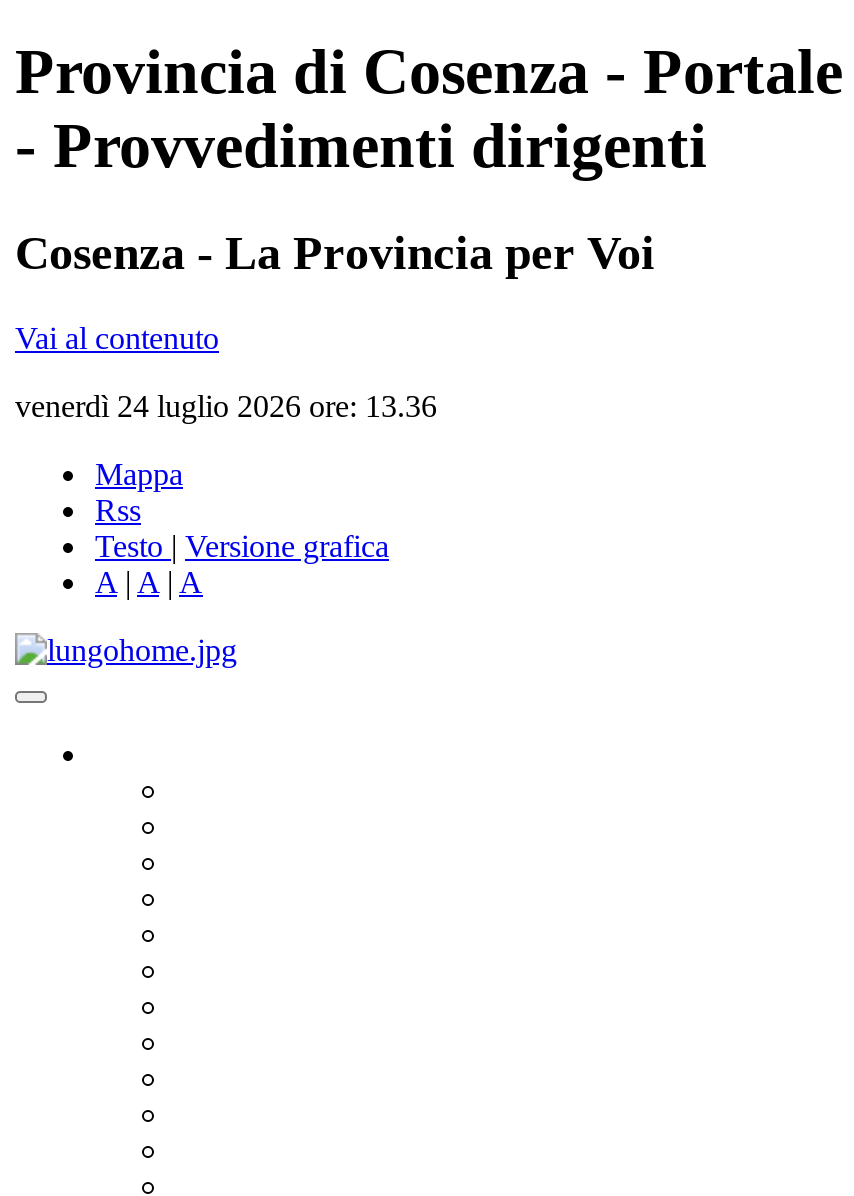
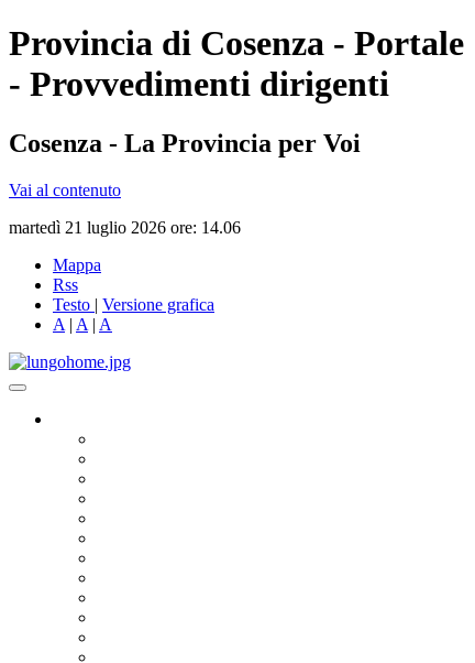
- venerdì 24 luglio 2026 ore: 13.36
+ martedì 21 luglio 2026 ore: 14.06
